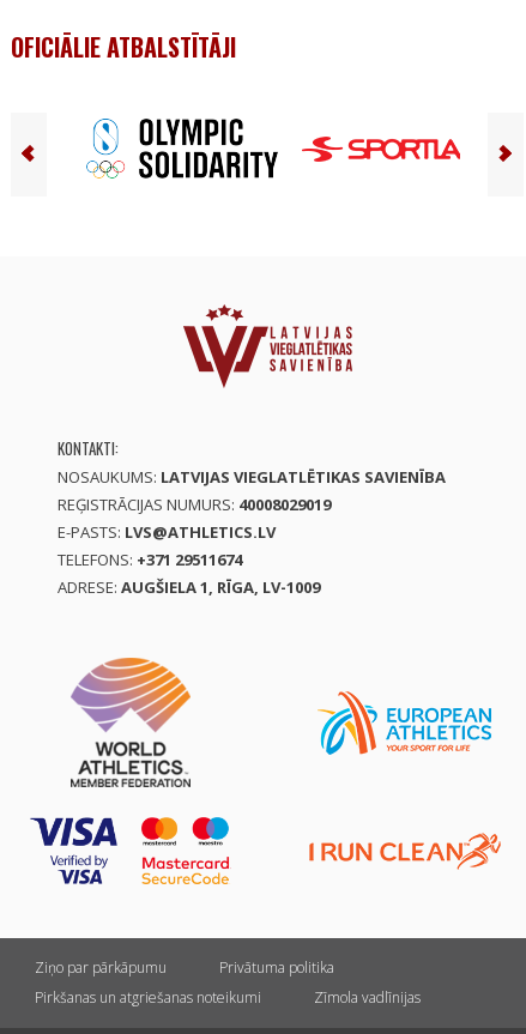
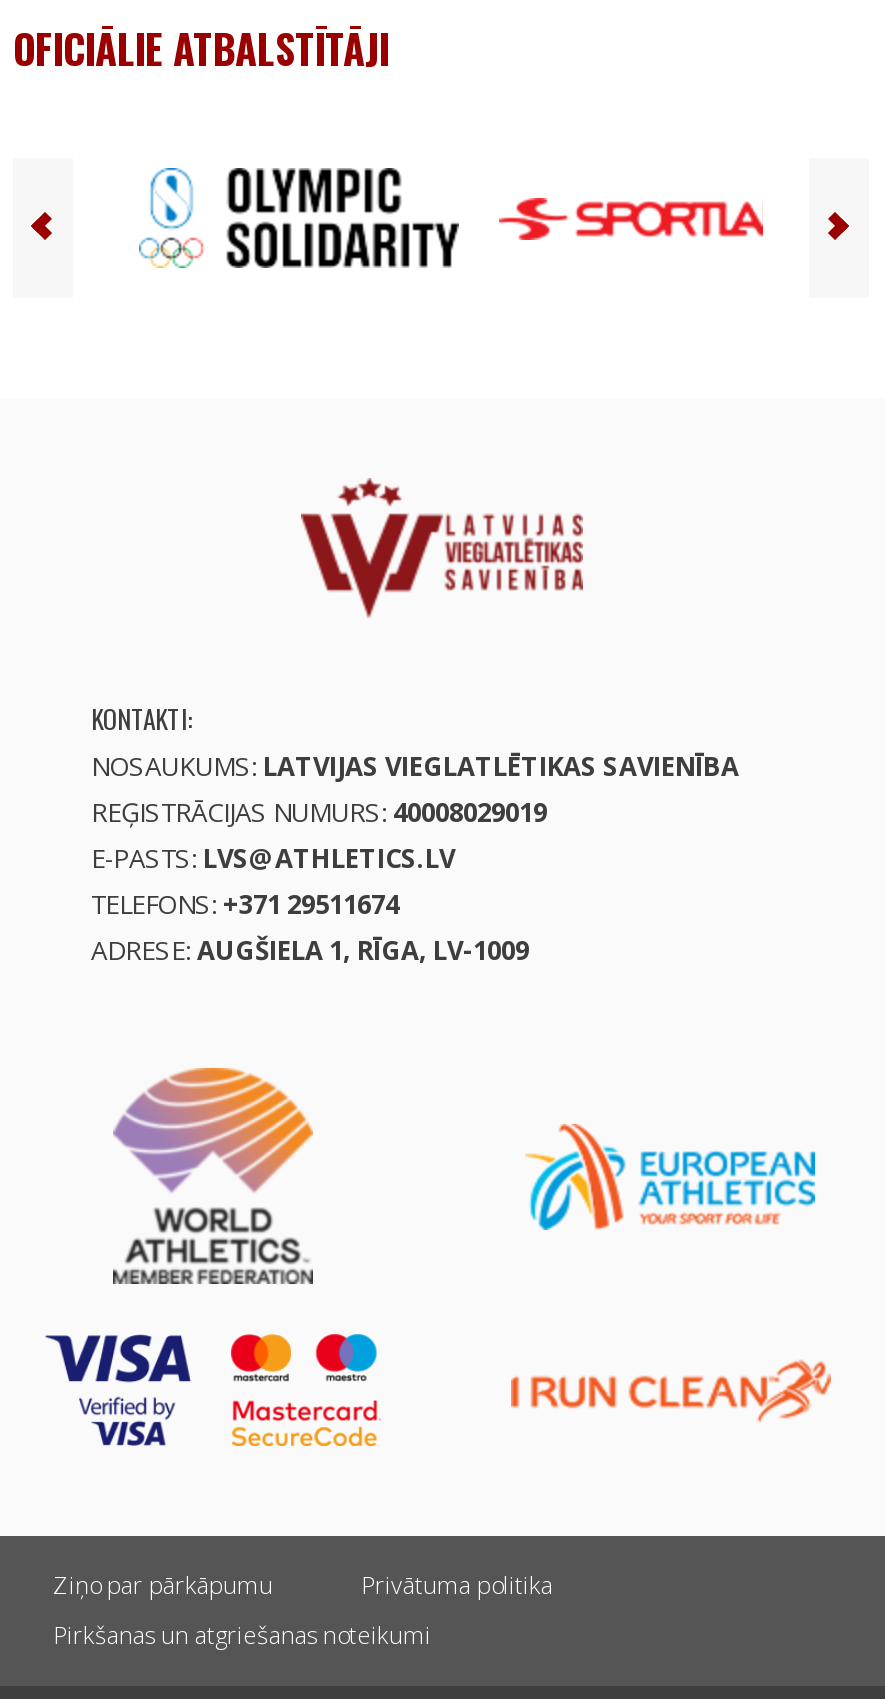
- Zīmola vadlīnijas
